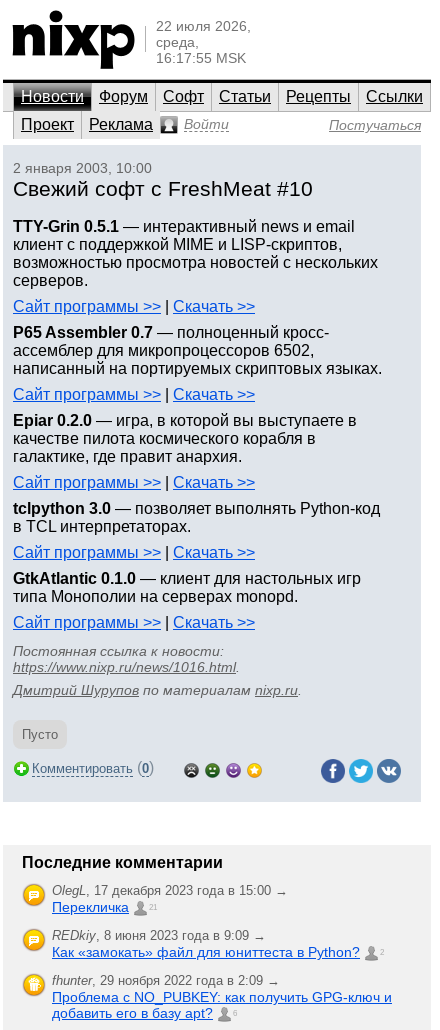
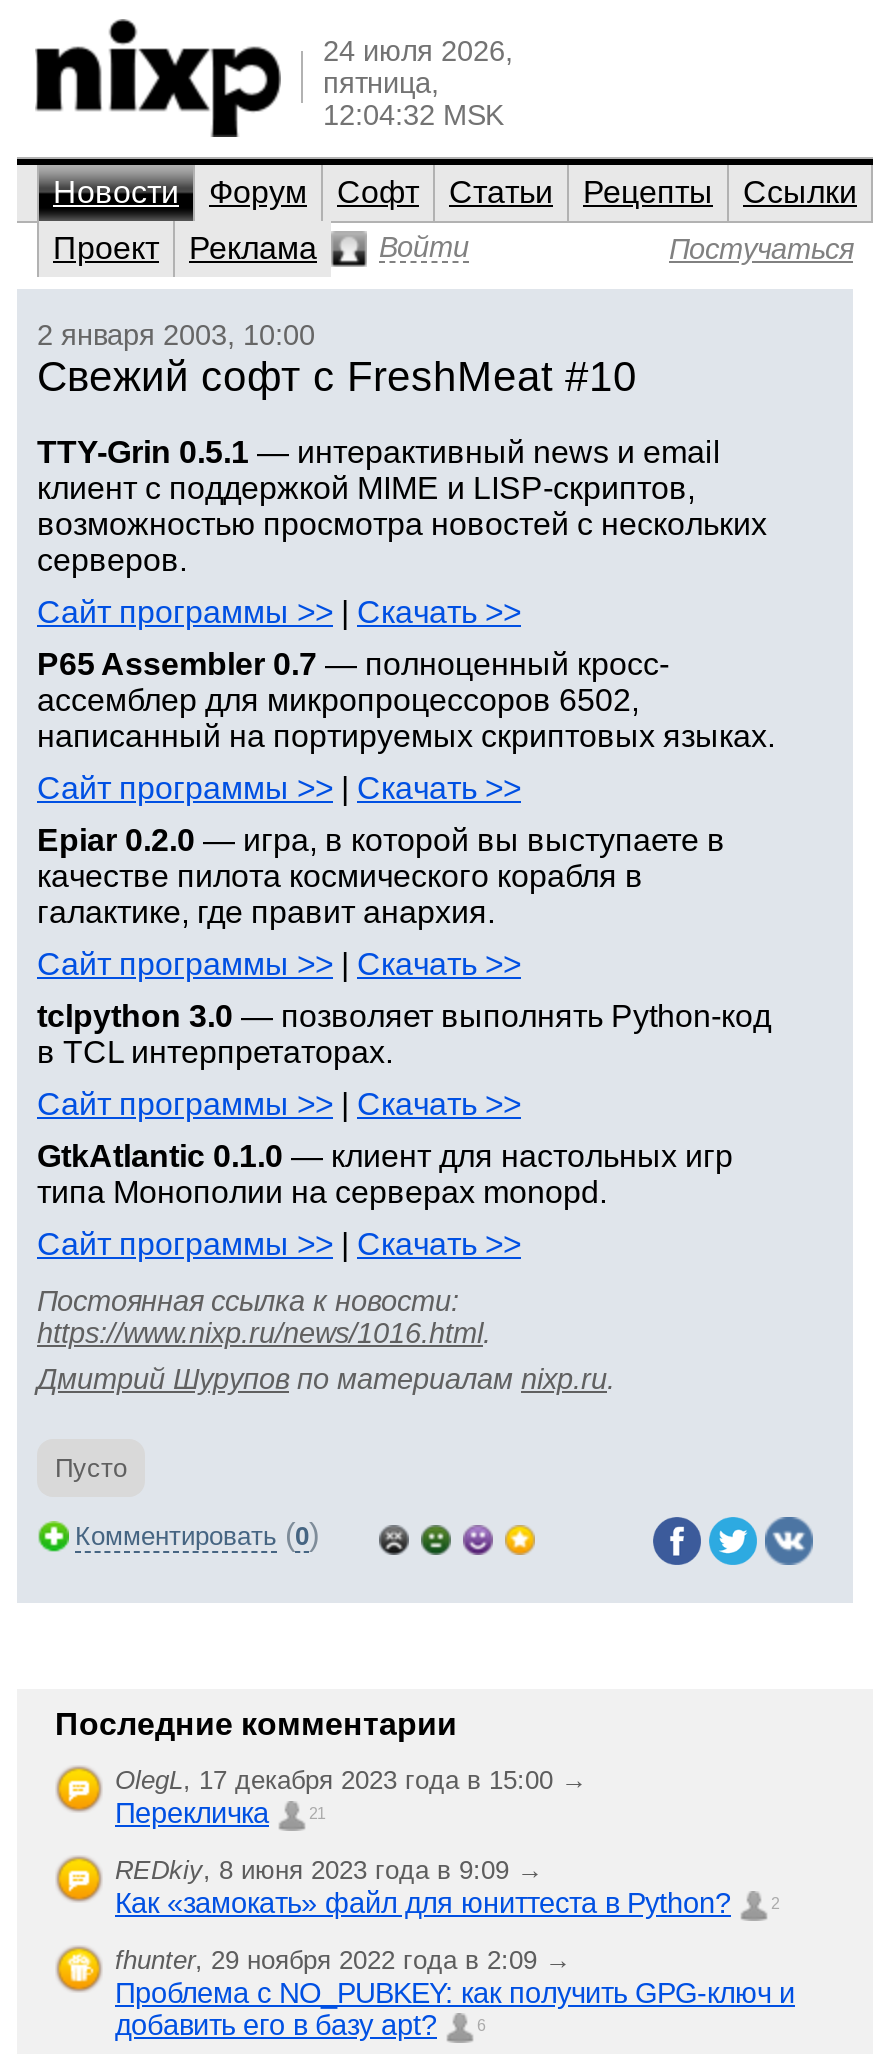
- 22 июля 2026,
- среда,
- 16:17:55 MSK
+ 24 июля 2026,
+ пятница,
+ 12:04:32 MSK
